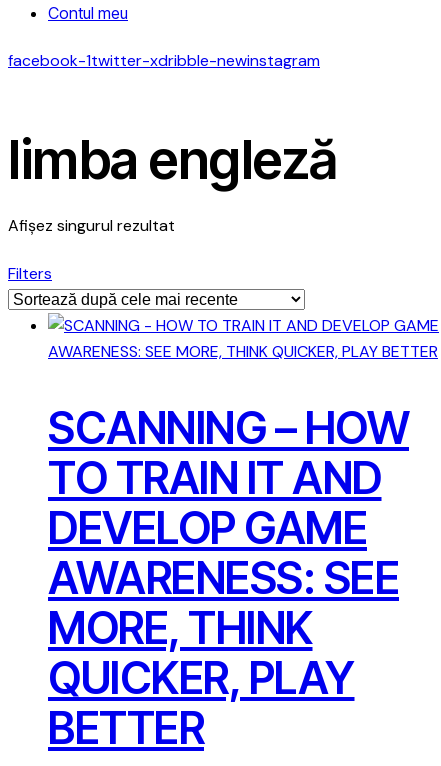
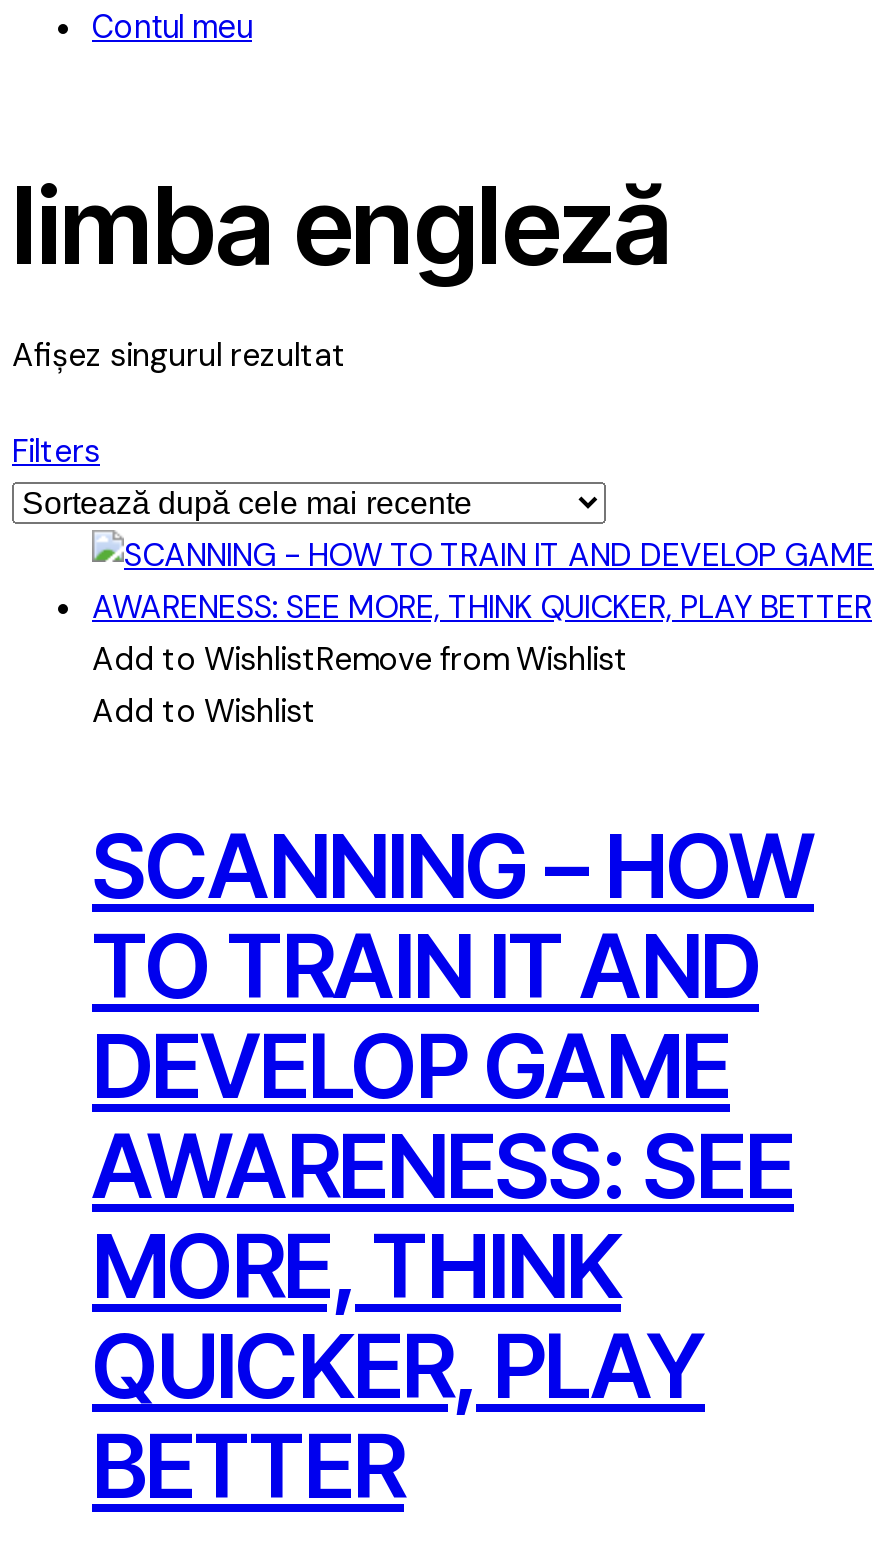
- facebook-1twitter-xdribble-newinstagram

moved up: limba engleză | Afișez singurul rezultat | Filters

+ Add to WishlistRemove from Wishlist
+ Add to Wishlist

moved up: [image]
